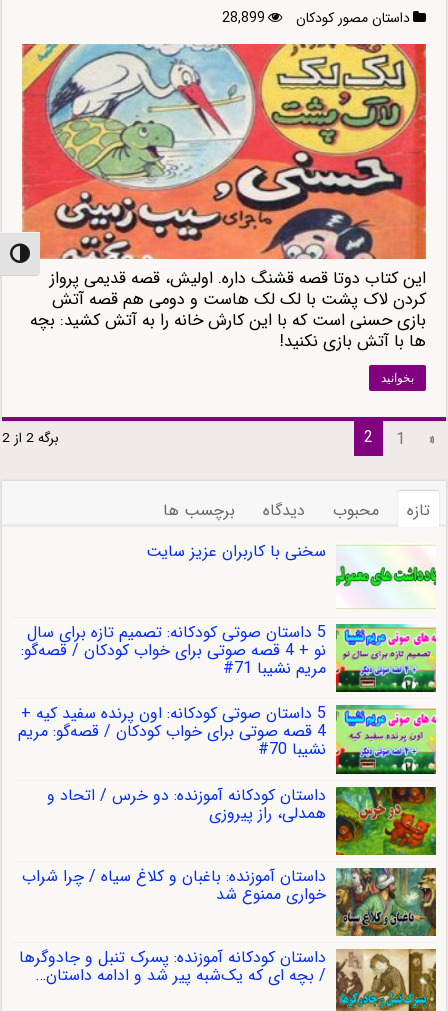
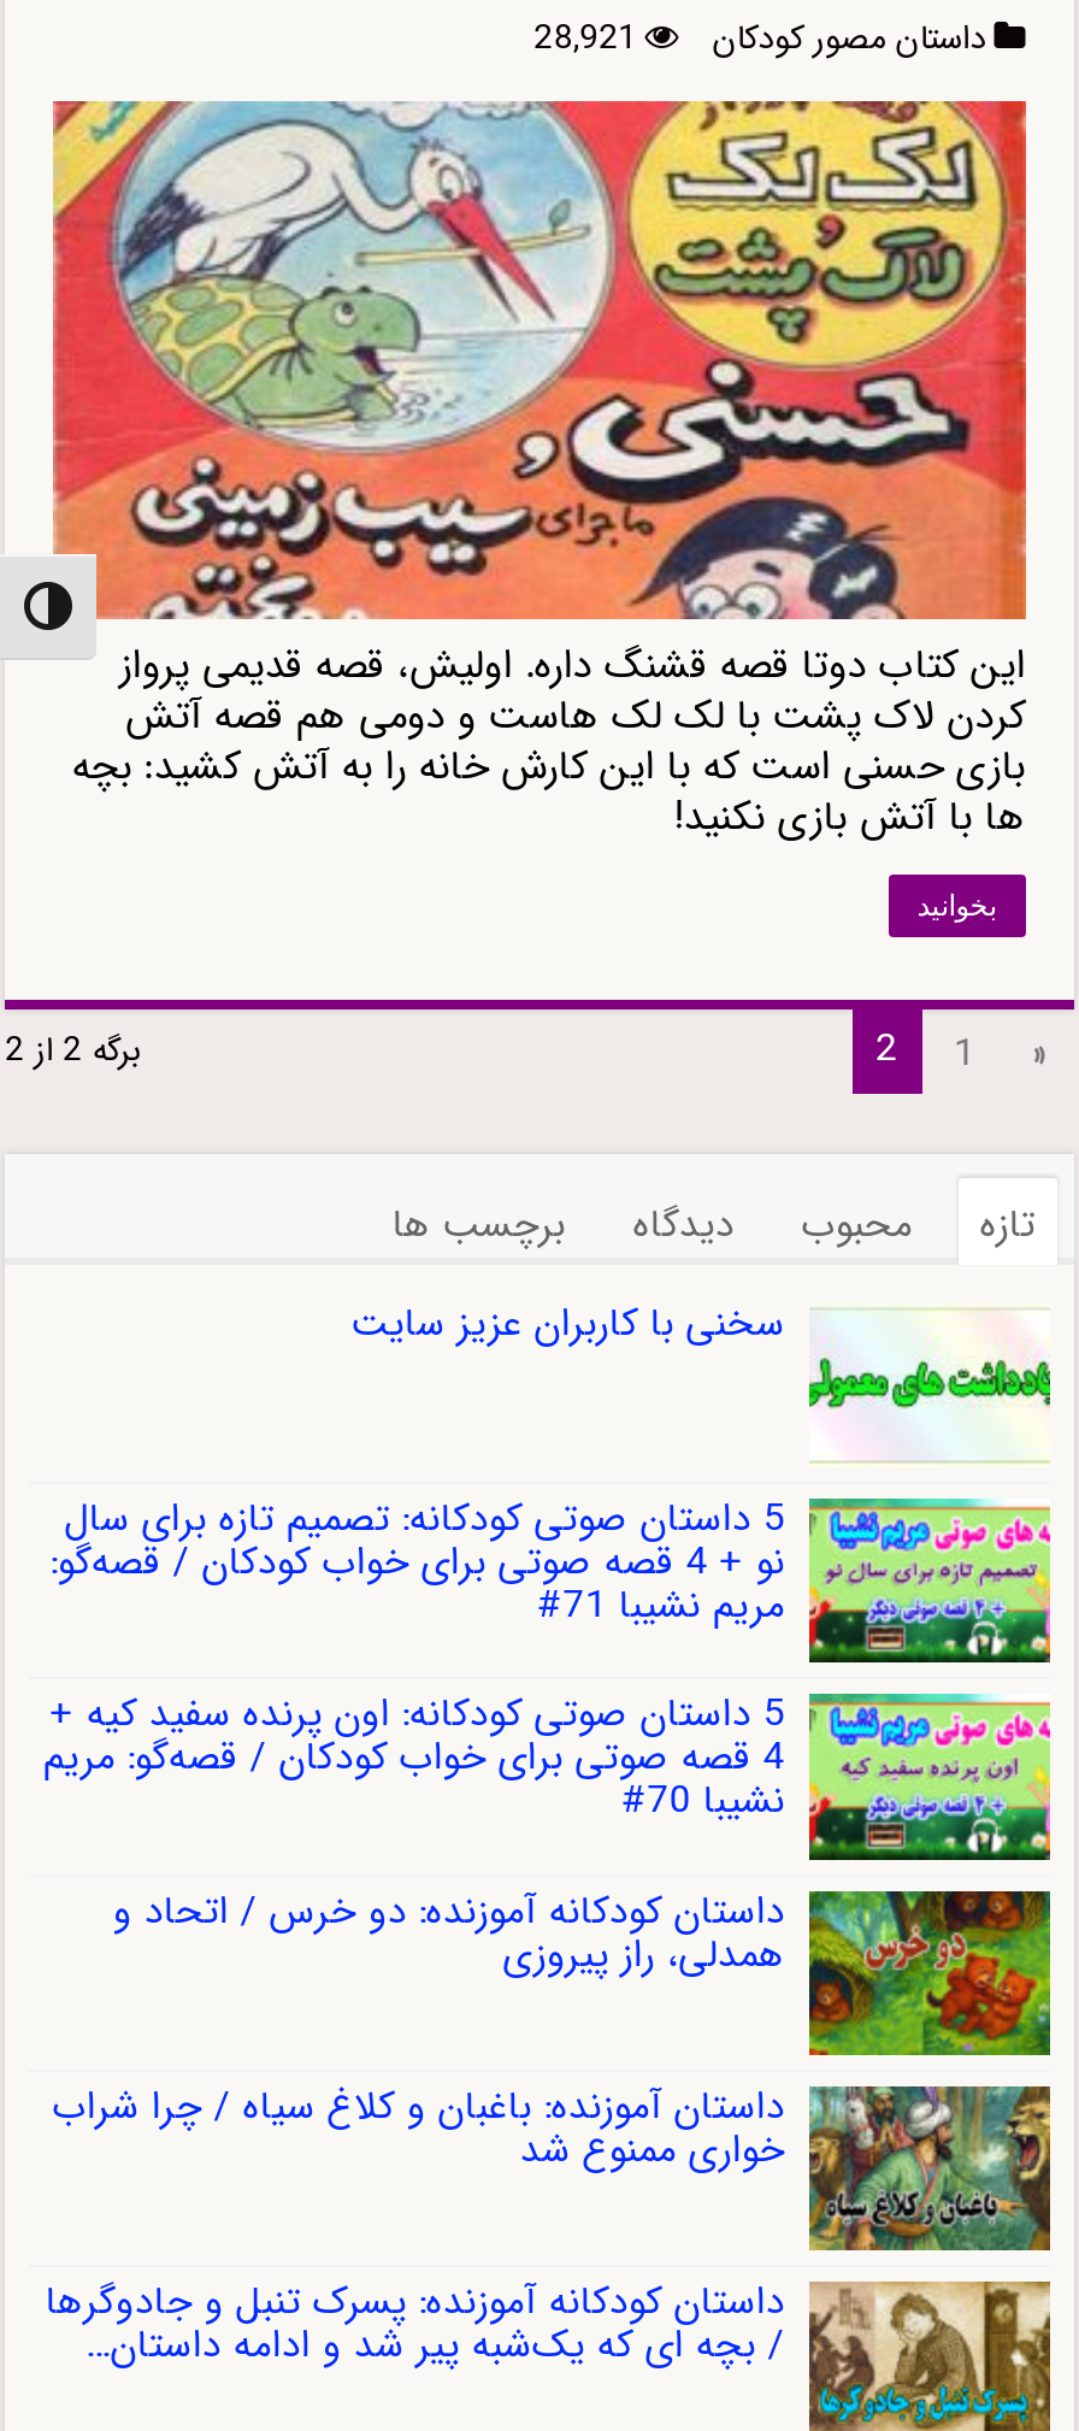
- داستان مصور کودکان 28,899
+ داستان مصور کودکان 28,921
